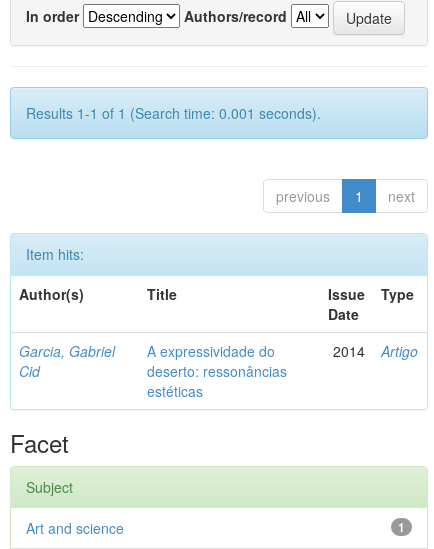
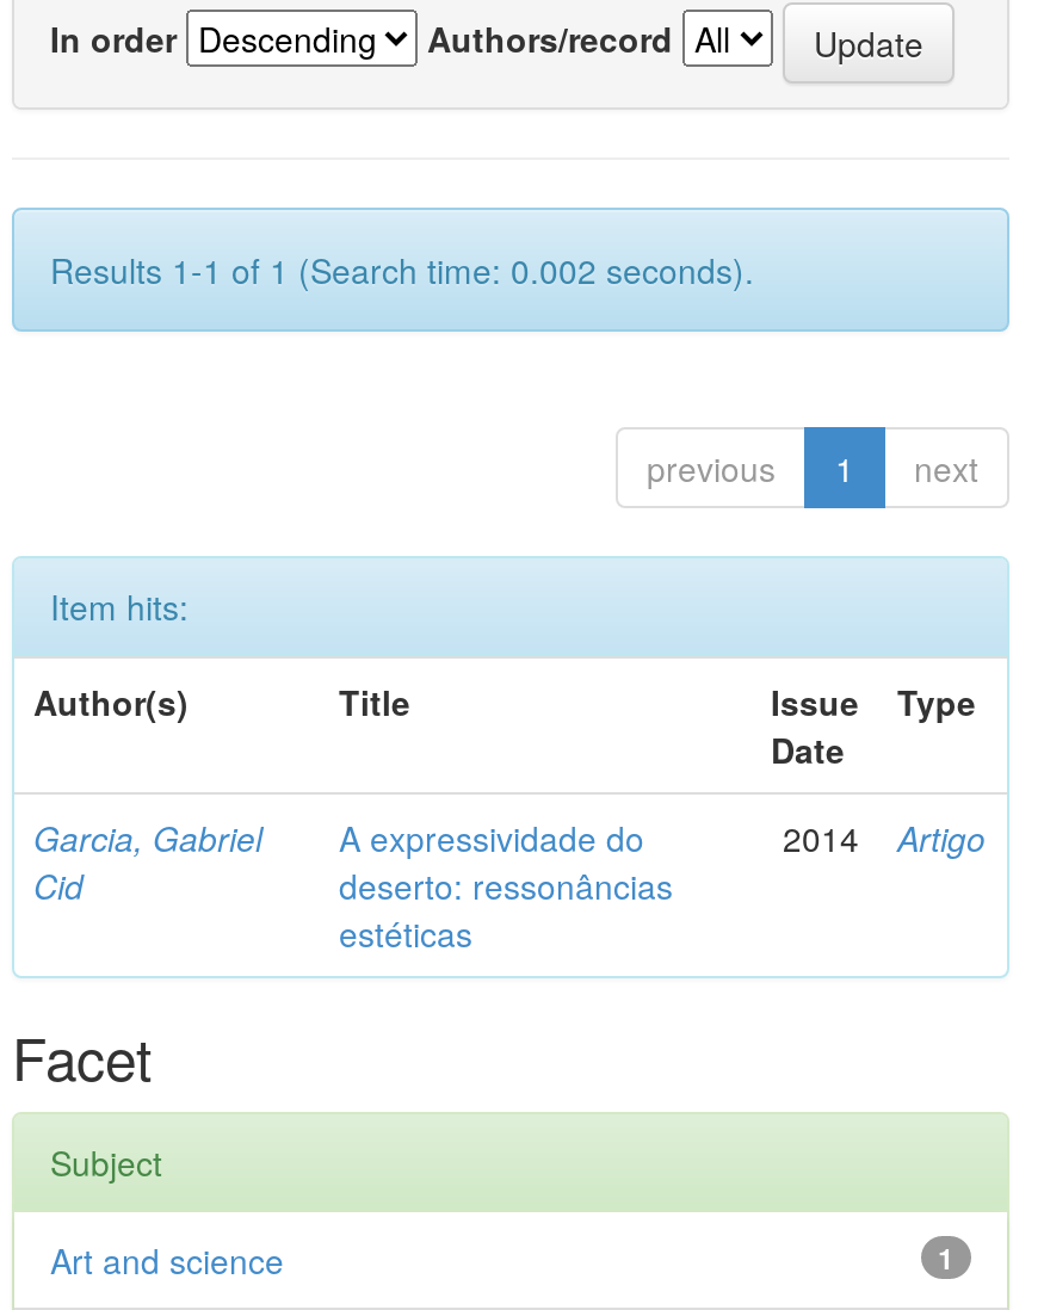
- Results 1-1 of 1 (Search time: 0.001 seconds).
+ Results 1-1 of 1 (Search time: 0.002 seconds).
